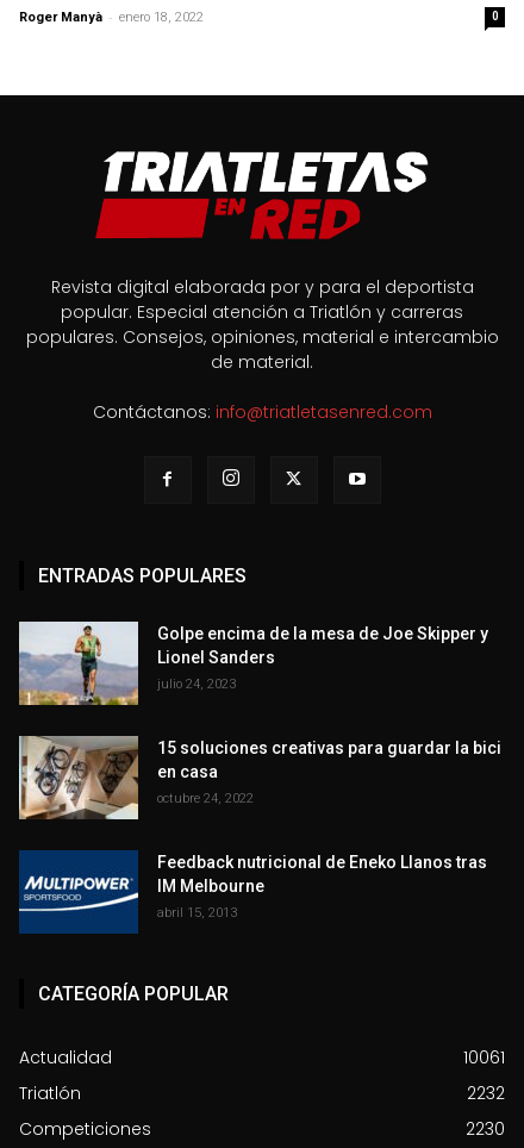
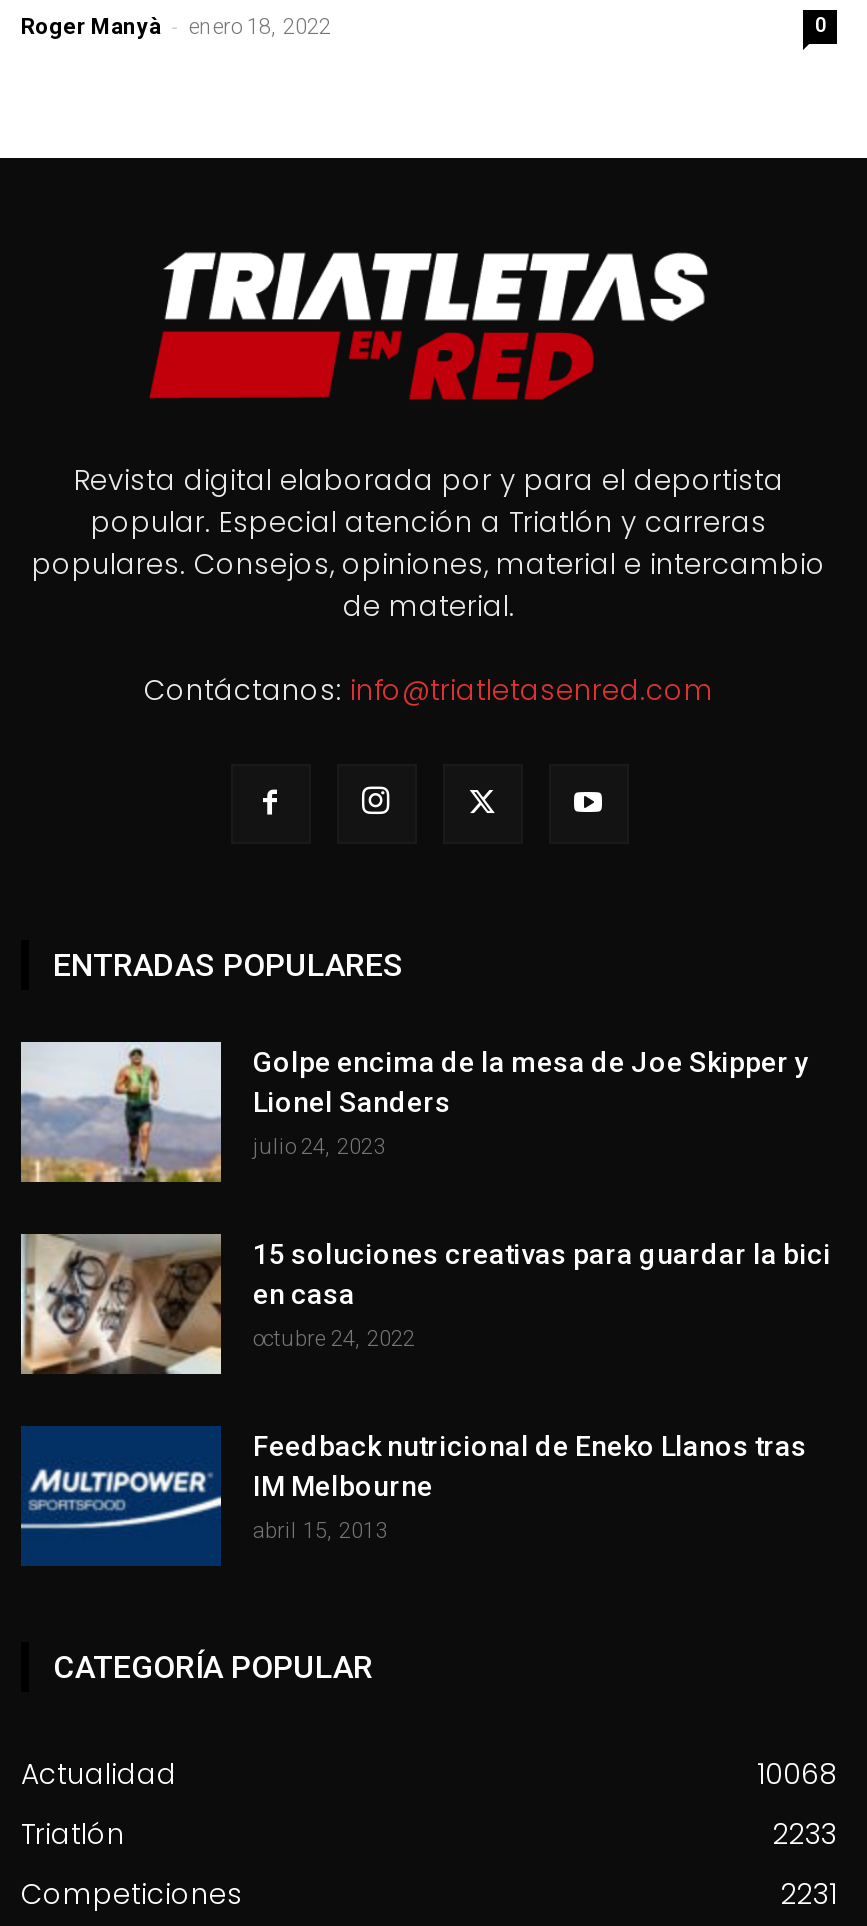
- 10061
+ 10068

- 2232
+ 2233

- 2230
+ 2231
